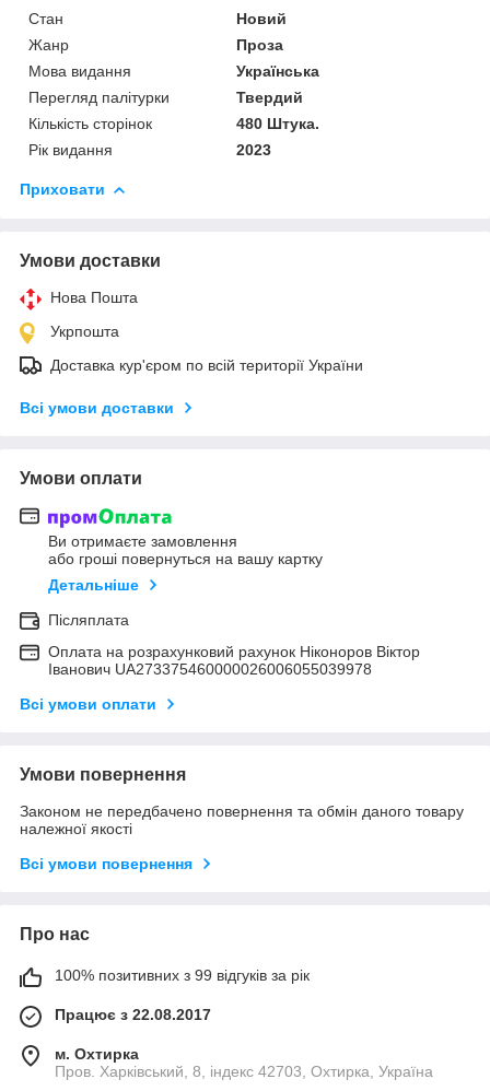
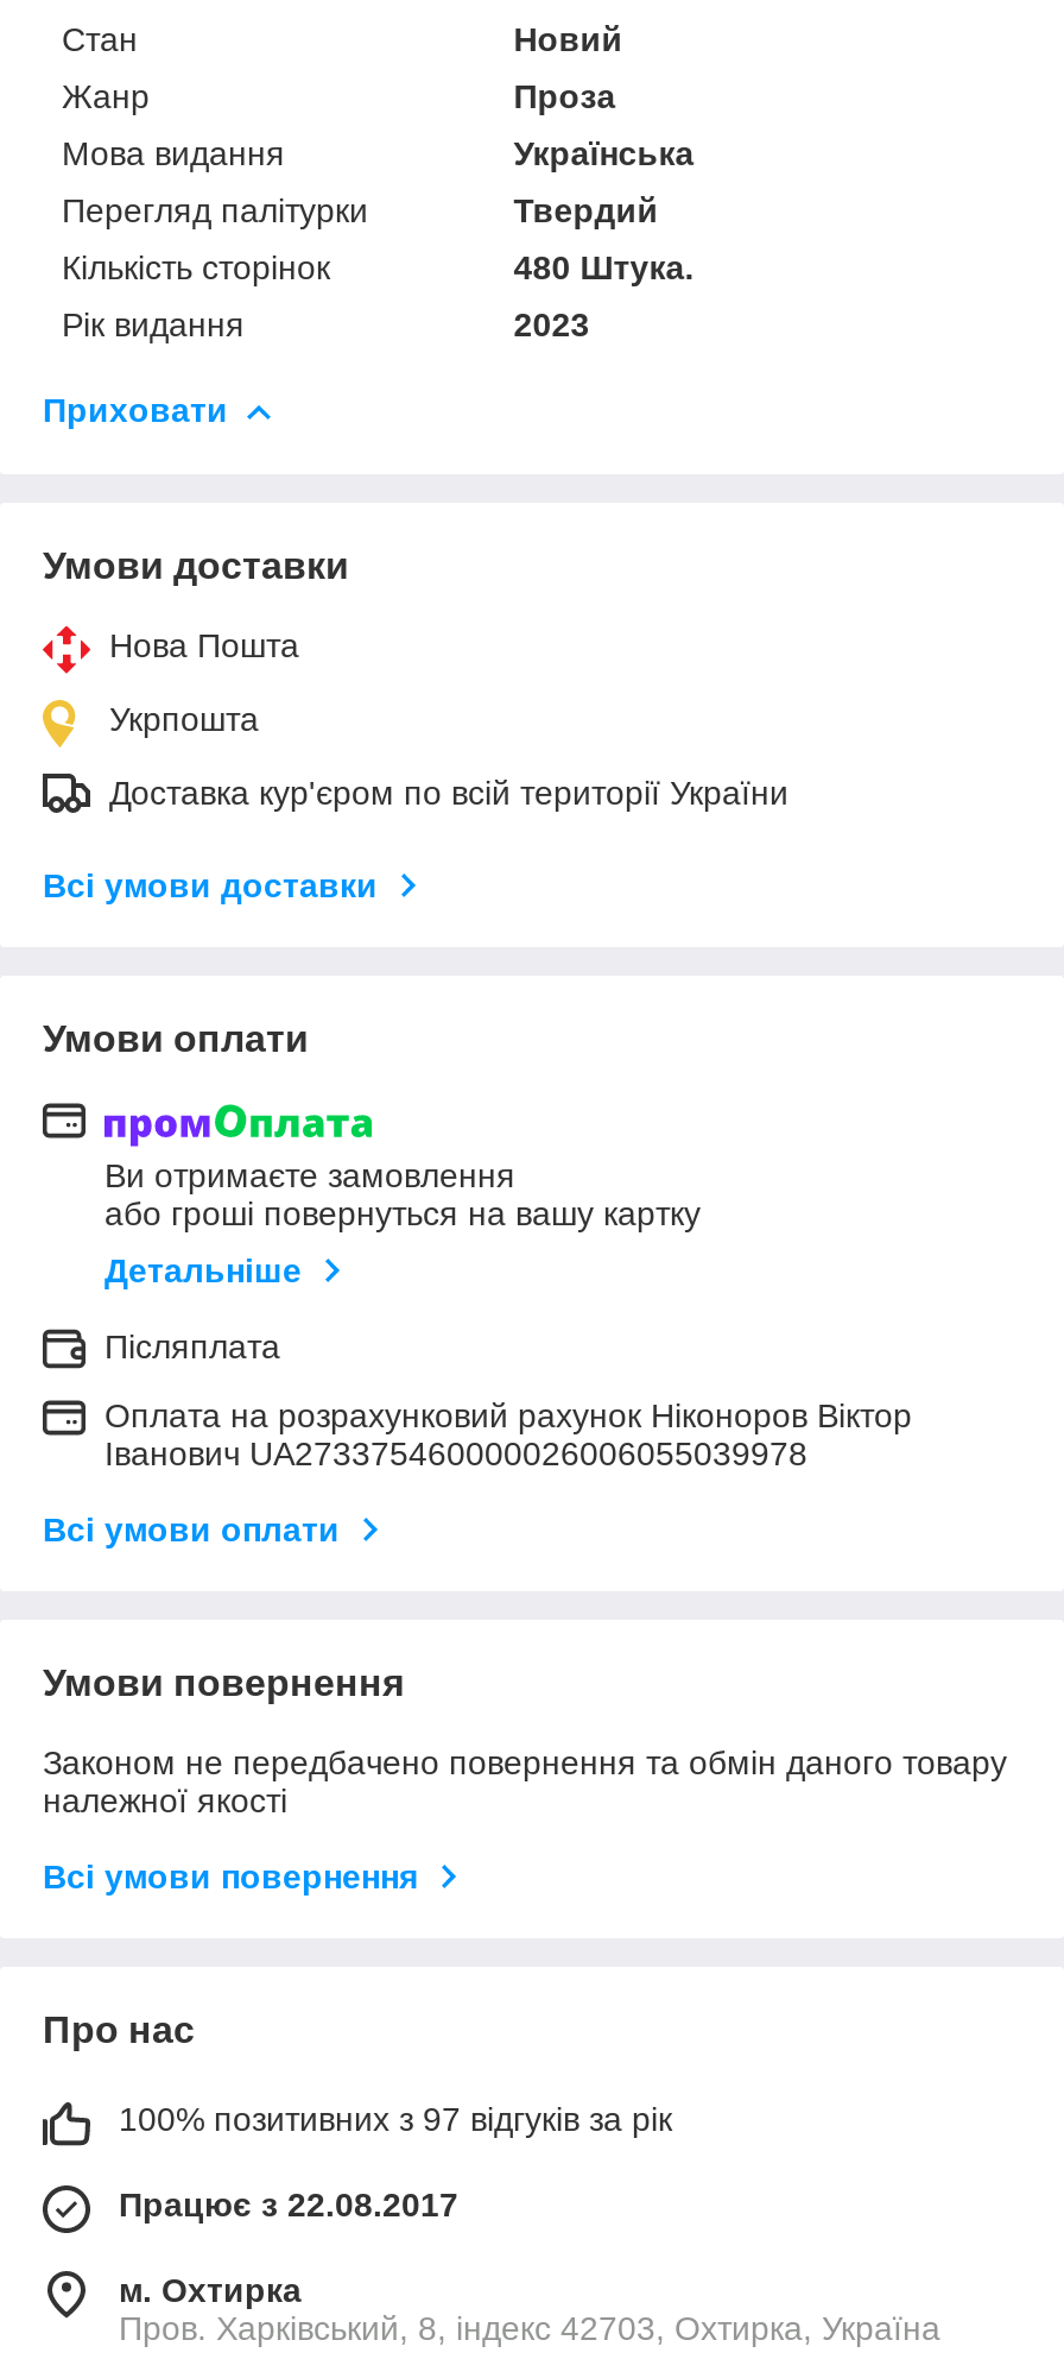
- 100% позитивних з 99 відгуків за рік
+ 100% позитивних з 97 відгуків за рік
